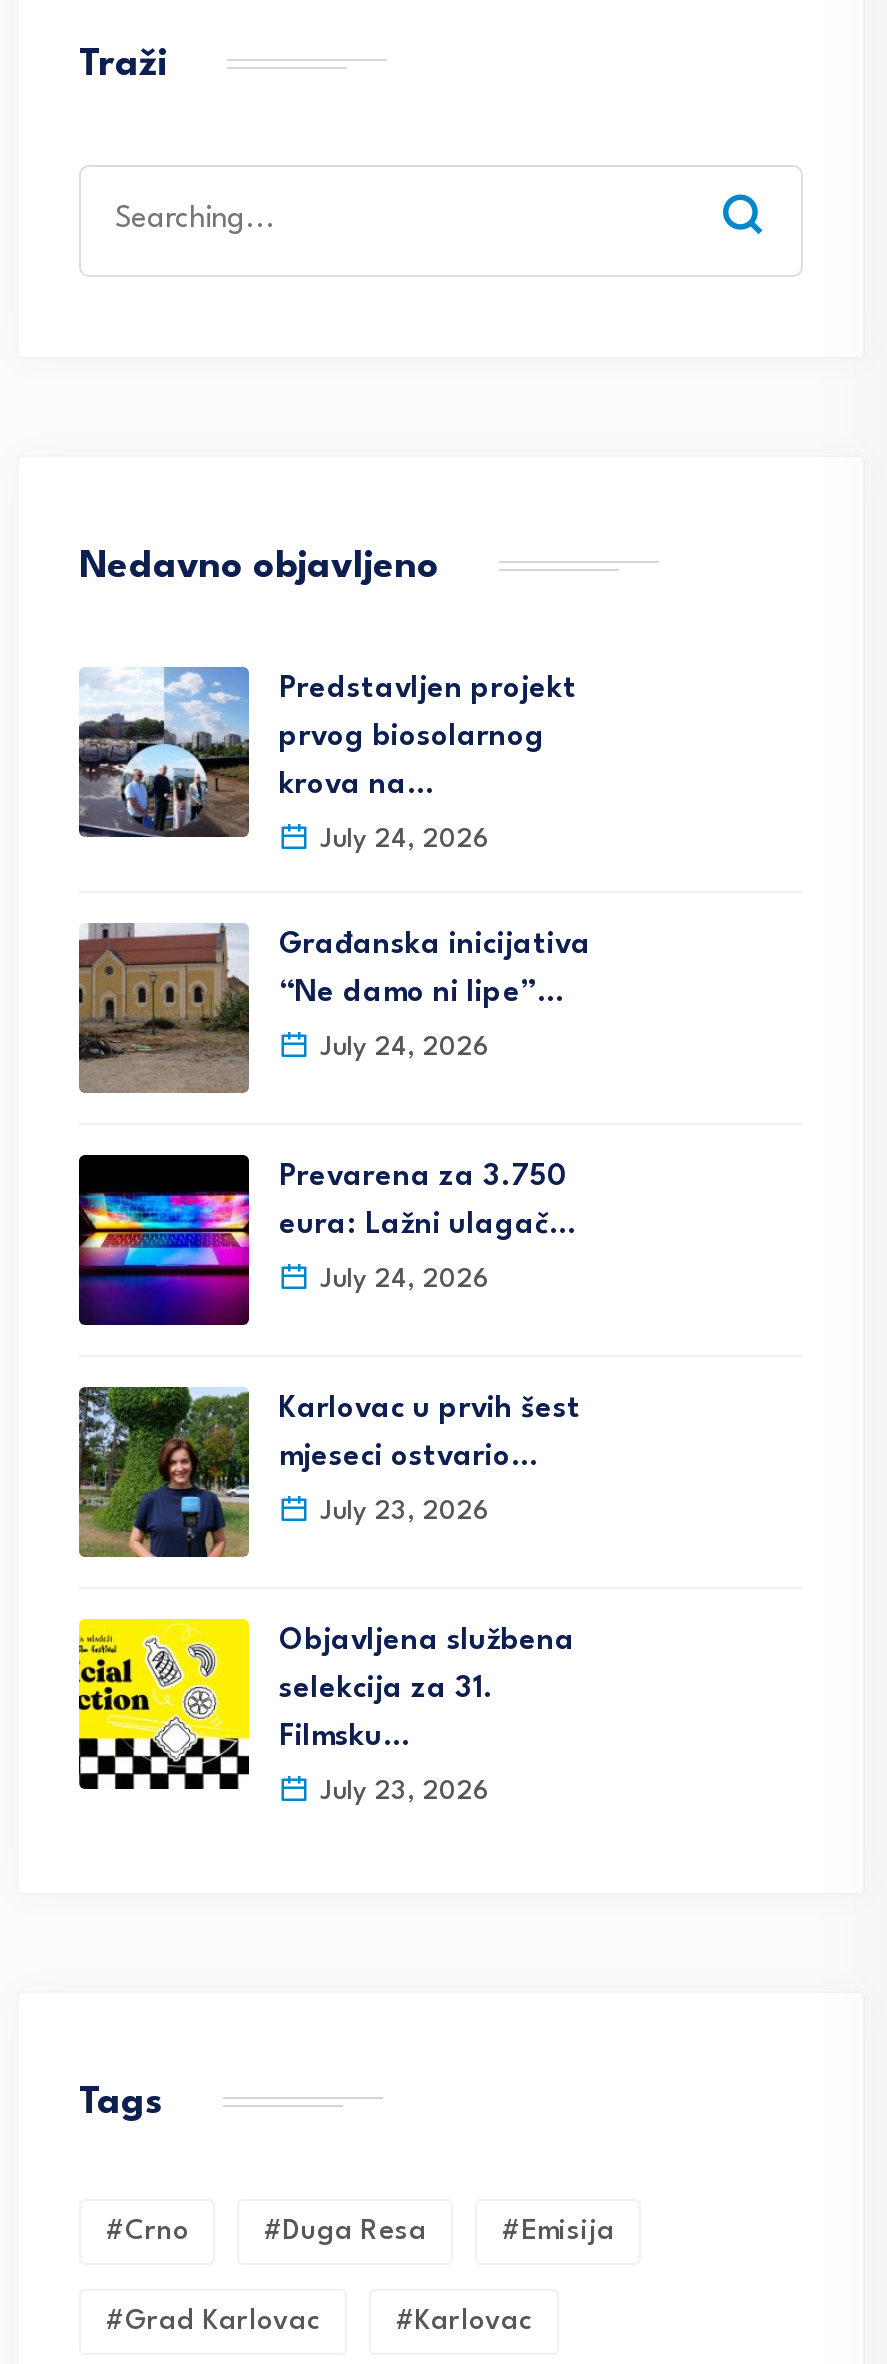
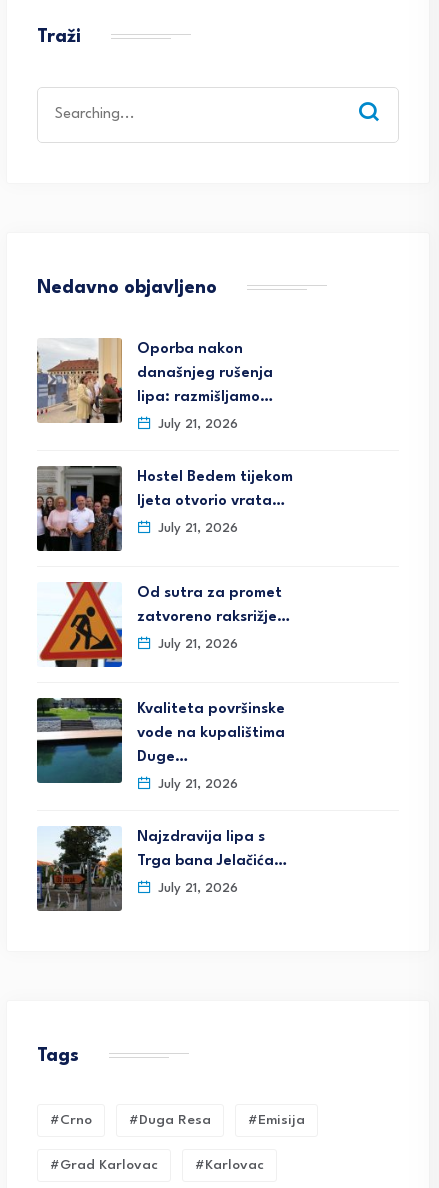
- [image]
- Predstavljen projekt
+ [image]
+ Oporba nakon

- prvog biosolarnog
+ današnjeg rušenja

- krova na…
+ lipa: razmišljamo…

- July 24, 2026
+ July 21, 2026

- [image]
- Građanska inicijativa
+ [image]
+ Hostel Bedem tijekom

- “Ne damo ni lipe”…
+ ljeta otvorio vrata…

- July 24, 2026
+ July 21, 2026

- [image]
- Prevarena za 3.750
+ [image]
+ Od sutra za promet

- eura: Lažni ulagač…
+ zatvoreno raksrižje…

- July 24, 2026
+ July 21, 2026

- [image]
- Karlovac u prvih šest
+ [image]
+ Kvaliteta površinske

- mjeseci ostvario…
+ vode na kupalištima

- July 23, 2026
+ Duge…

- [image]
- selekcija za 31.
+ [image]
+ Najzdravija lipa s

- Objavljena službena
+ July 21, 2026

- Filmsku…
+ Trga bana Jelačića…

- July 23, 2026
+ July 21, 2026
